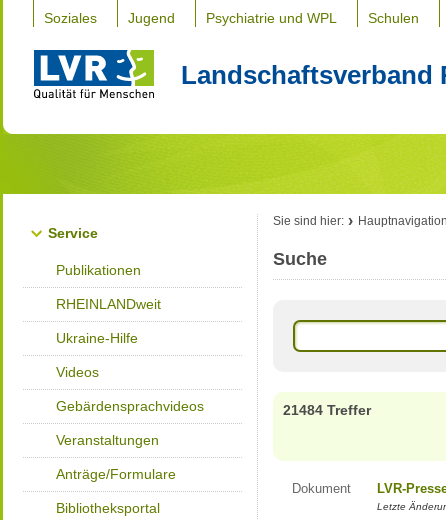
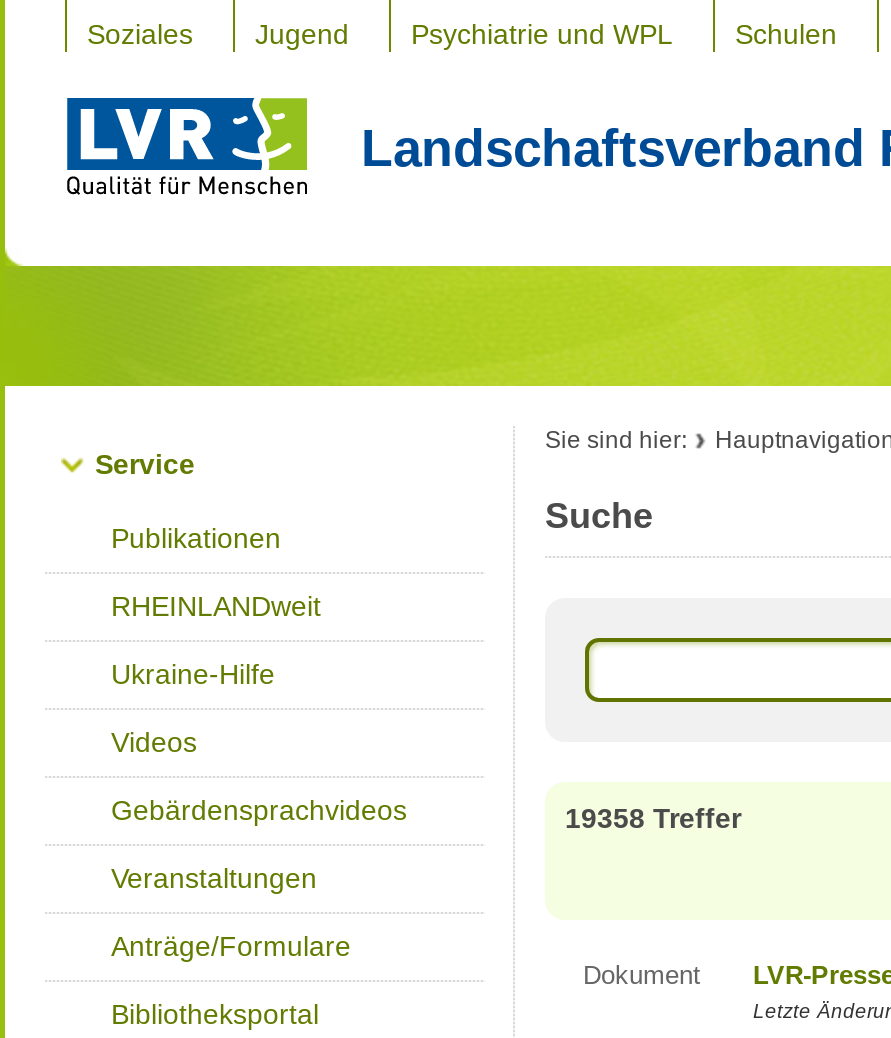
- 21484 Treffer
+ 19358 Treffer
